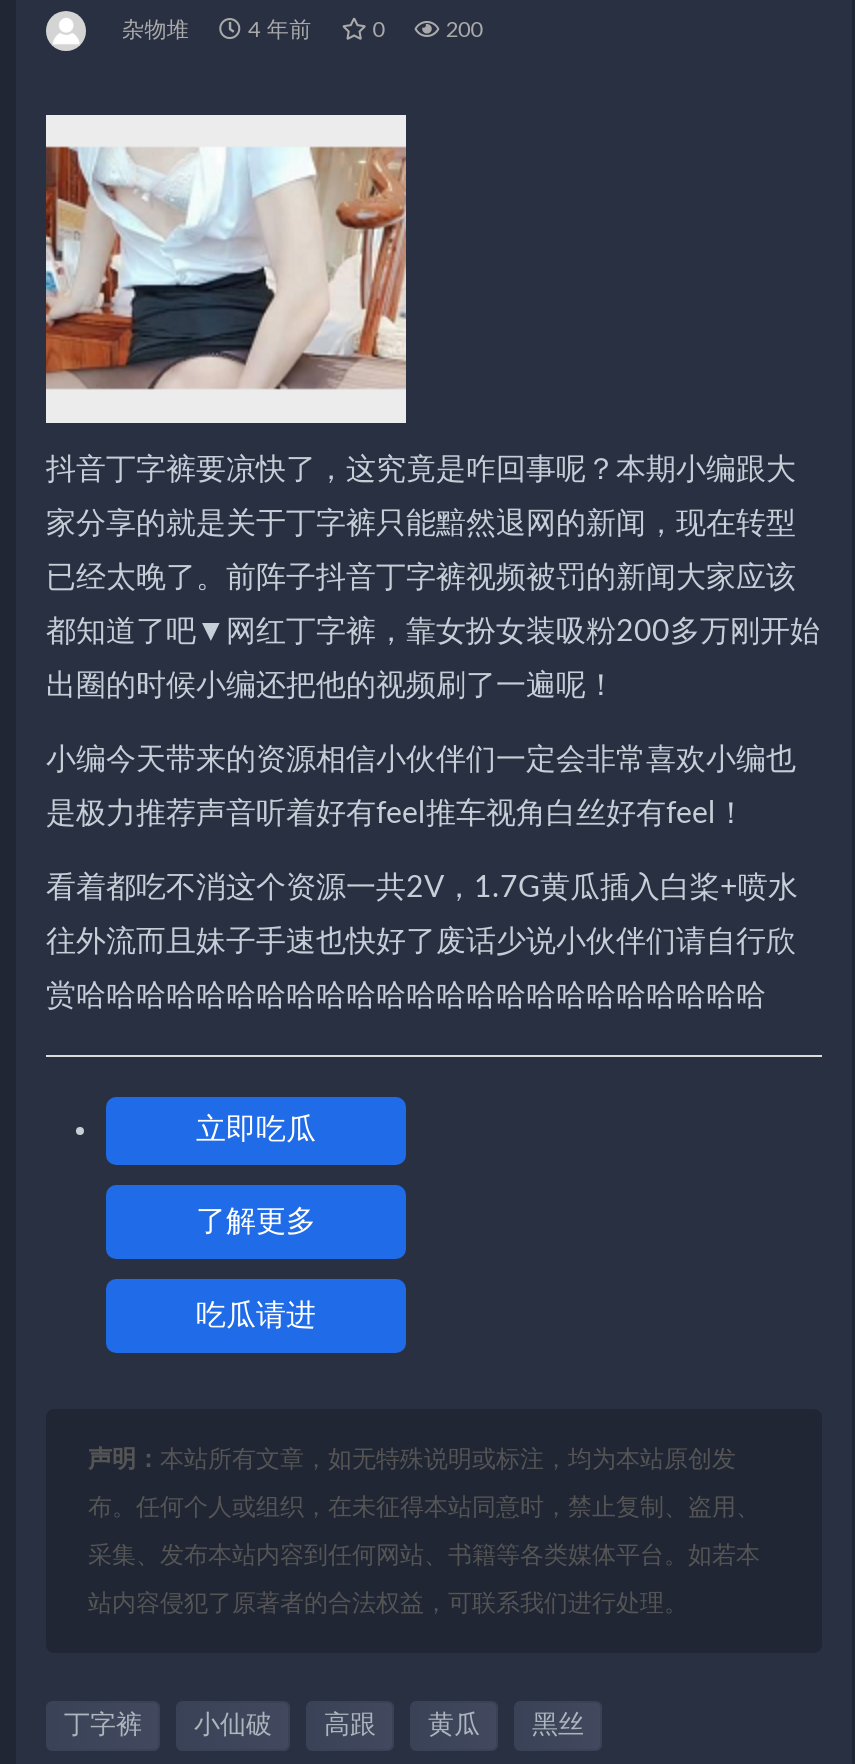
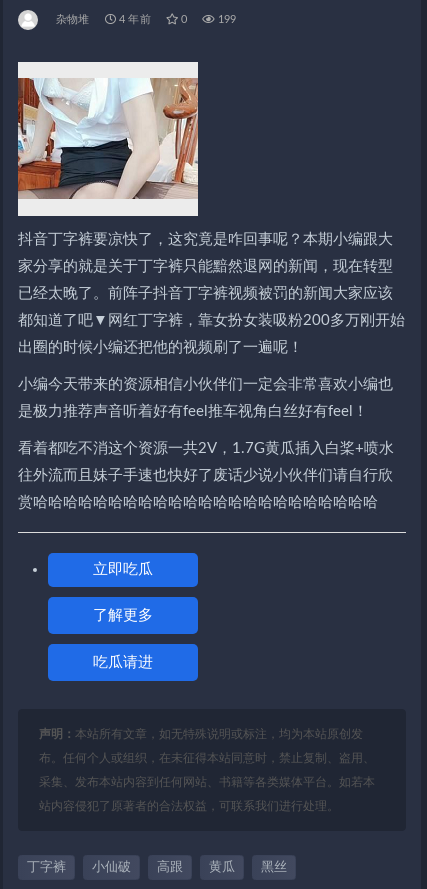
- 200
+ 199
